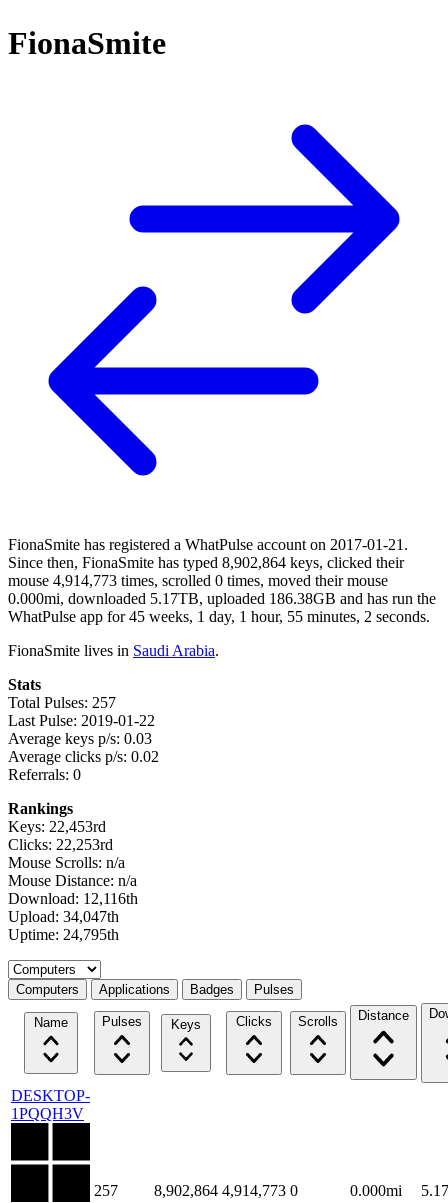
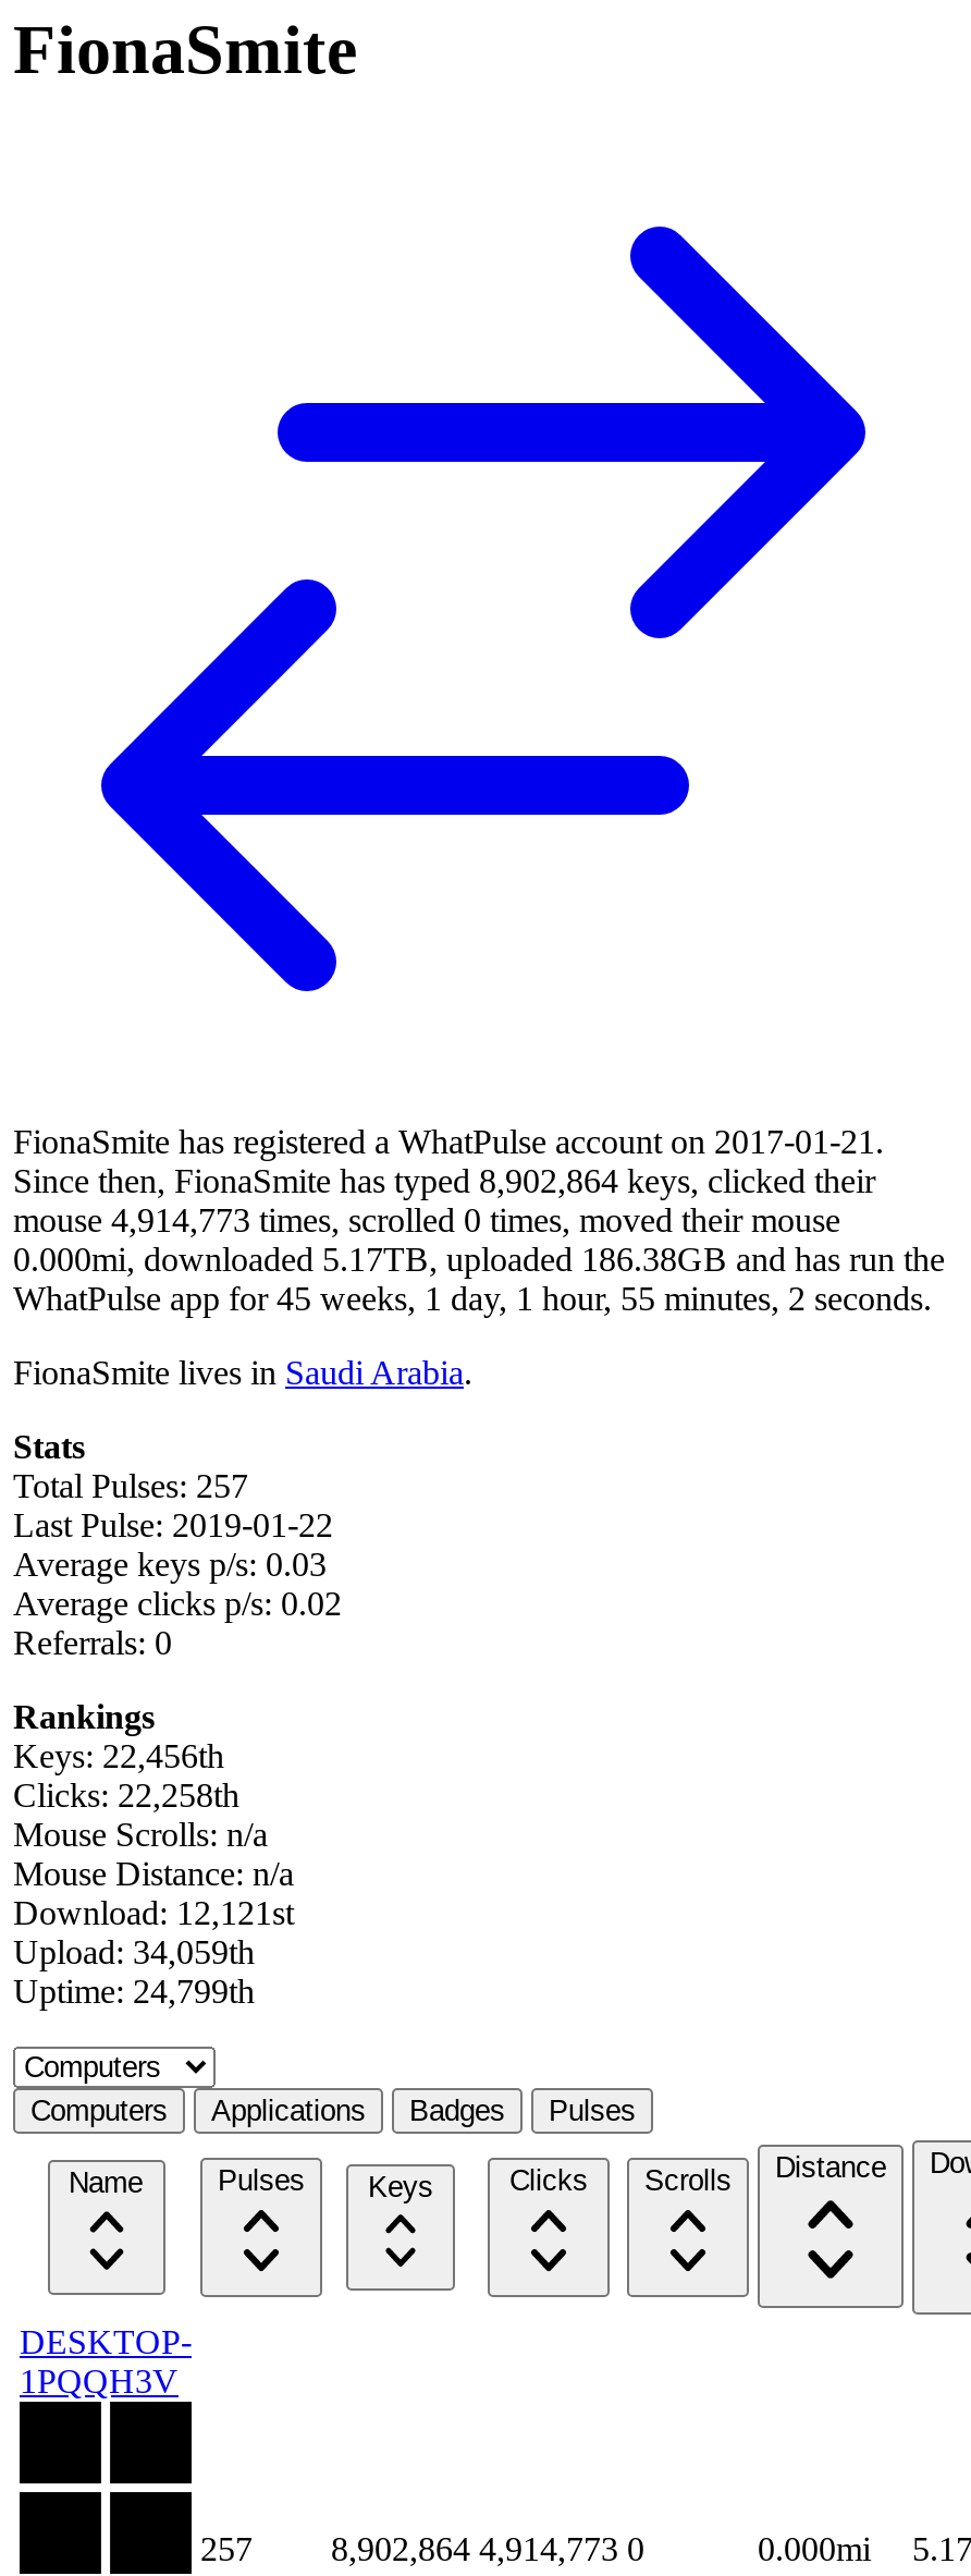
- Keys: 22,453rd
+ Keys: 22,456th

- Clicks: 22,253rd
+ Clicks: 22,258th

- Download: 12,116th
+ Download: 12,121st

- Upload: 34,047th
+ Upload: 34,059th

- Uptime: 24,795th
+ Uptime: 24,799th
